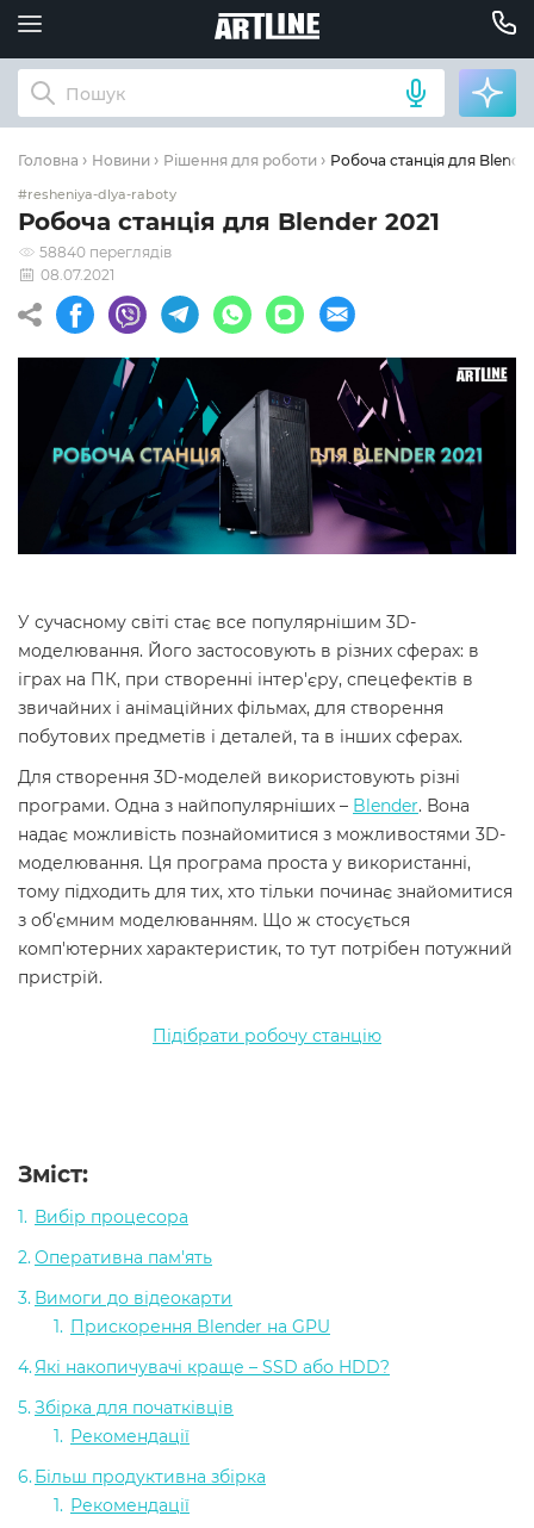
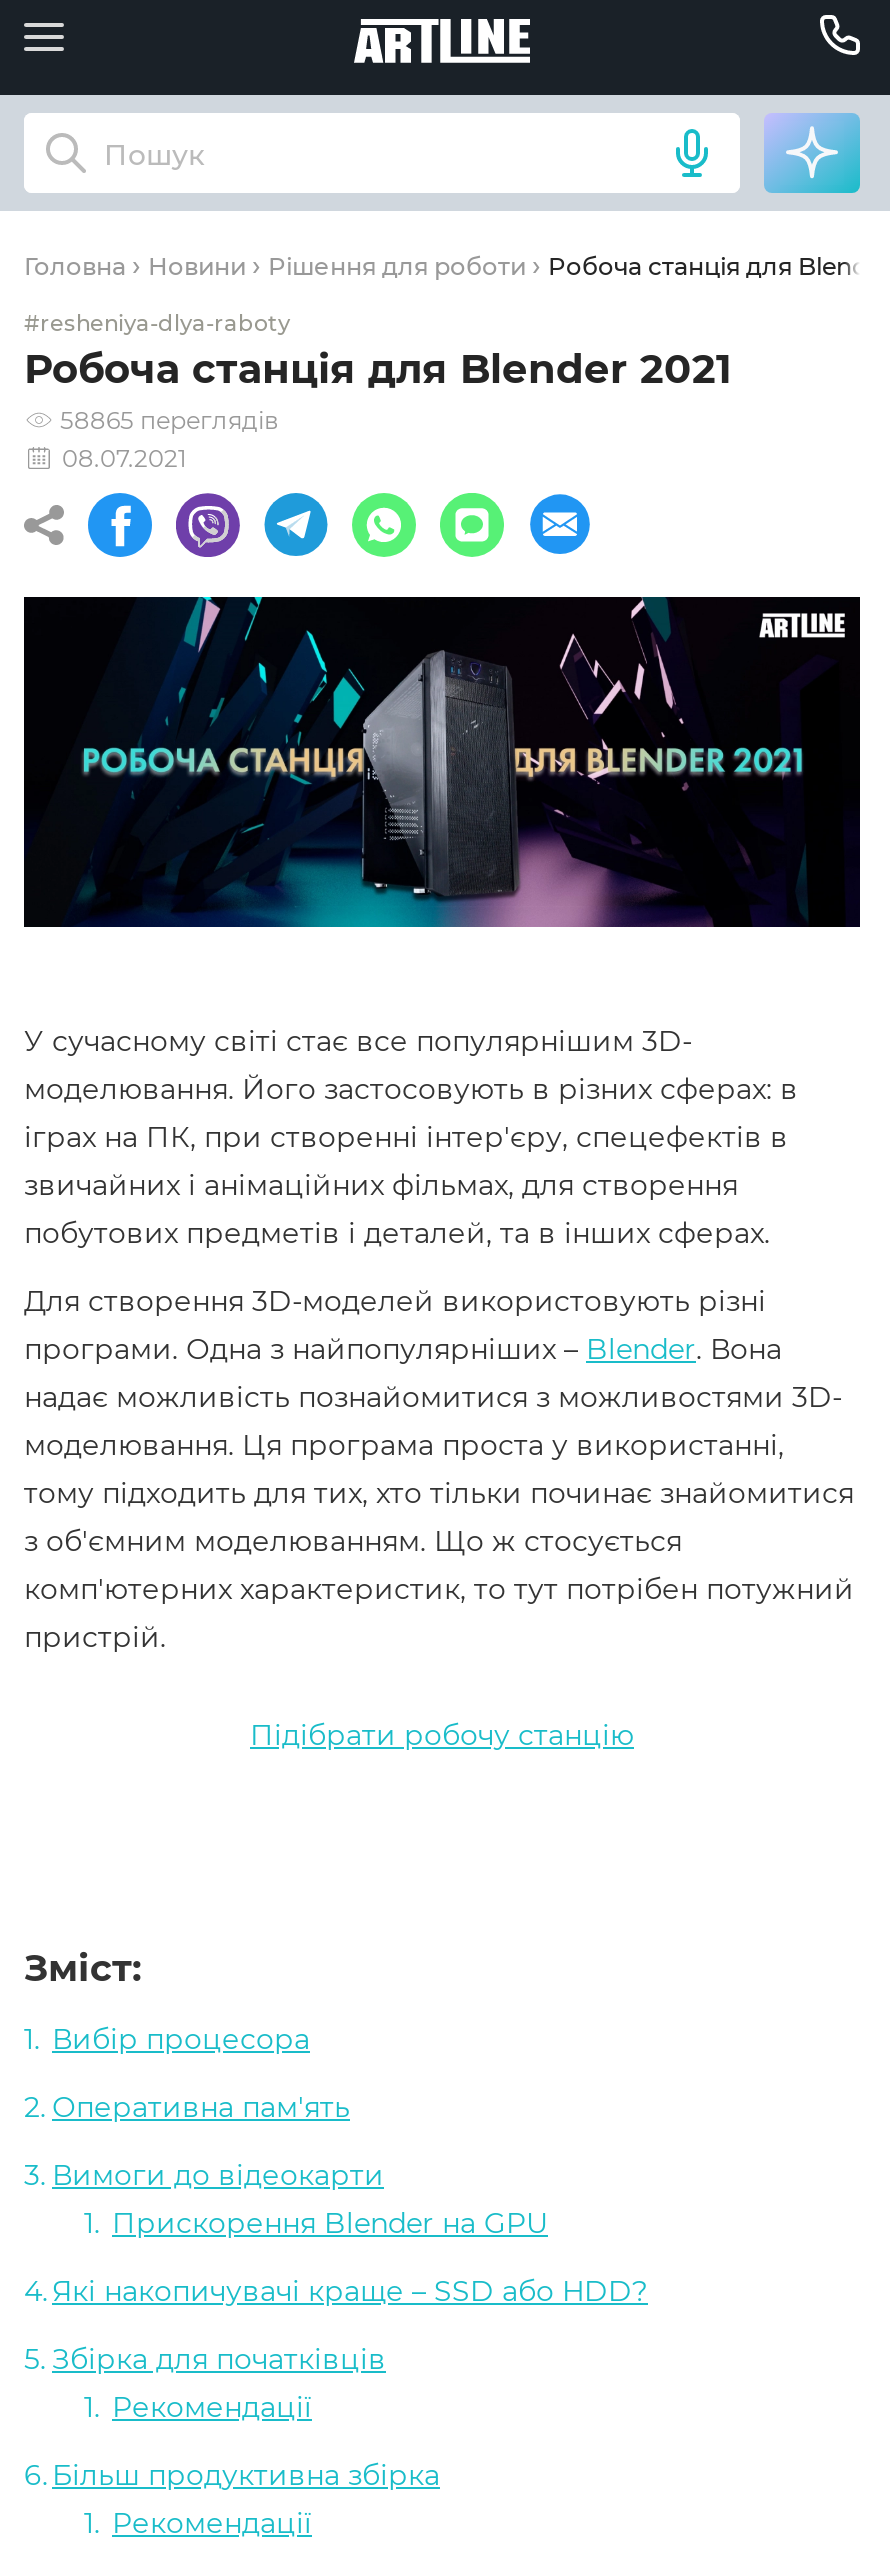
- 58840 переглядів
+ 58865 переглядів
